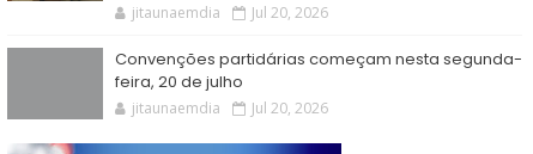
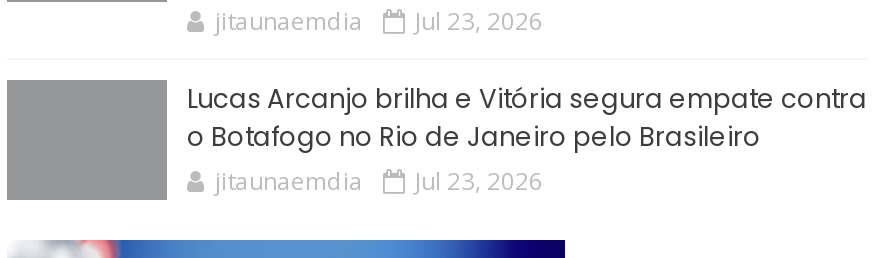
- jitaunaemdia Jul 20, 2026
+ jitaunaemdia Jul 23, 2026

- Convenções partidárias começam nesta segunda-
- feira, 20 de julho
+ Lucas Arcanjo brilha e Vitória segura empate contra
+ o Botafogo no Rio de Janeiro pelo Brasileiro

- jitaunaemdia Jul 20, 2026
+ jitaunaemdia Jul 23, 2026
